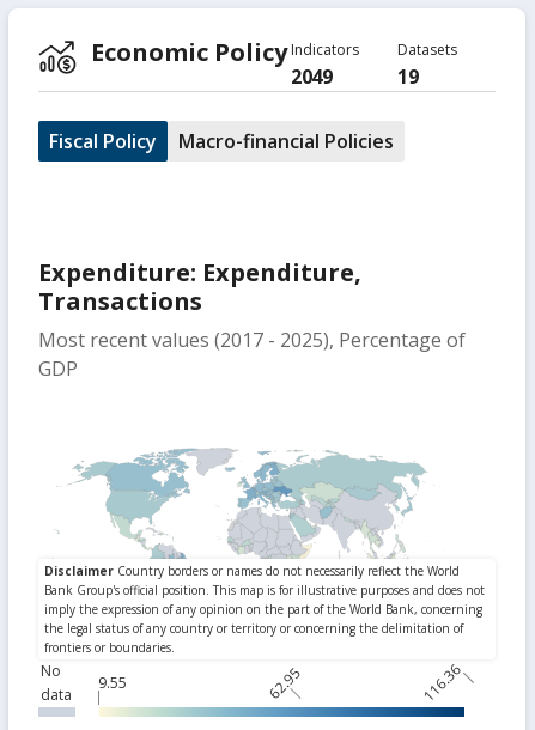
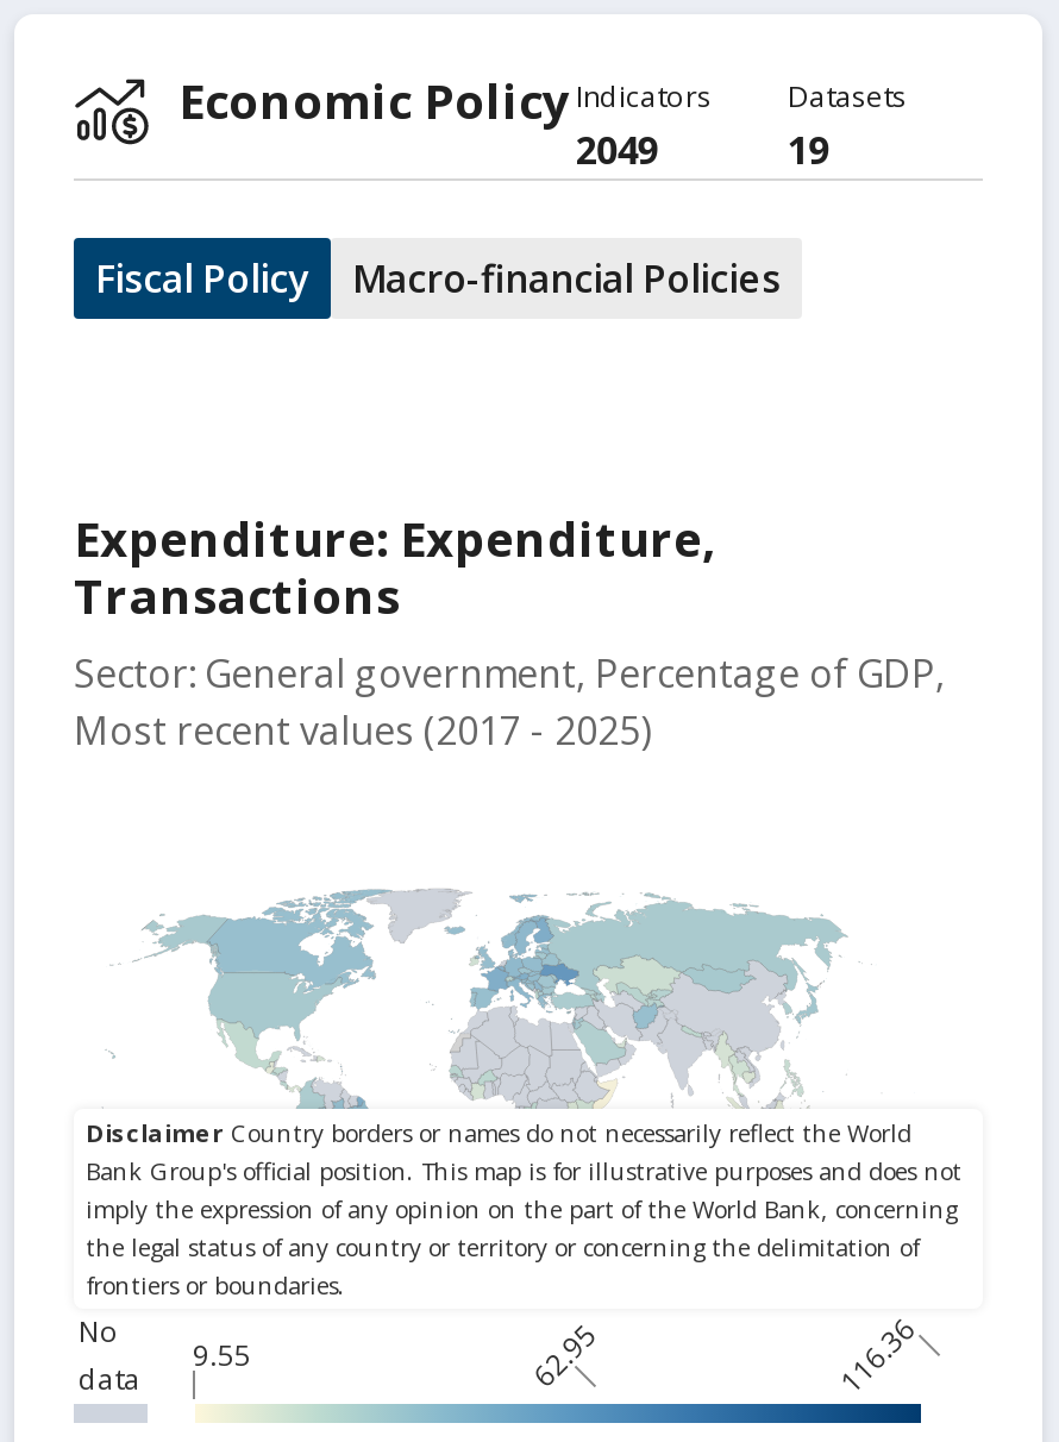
- Most recent values (2017 - 2025), Percentage of
- GDP
+ Sector: General government, Percentage of GDP,
+ Most recent values (2017 - 2025)
